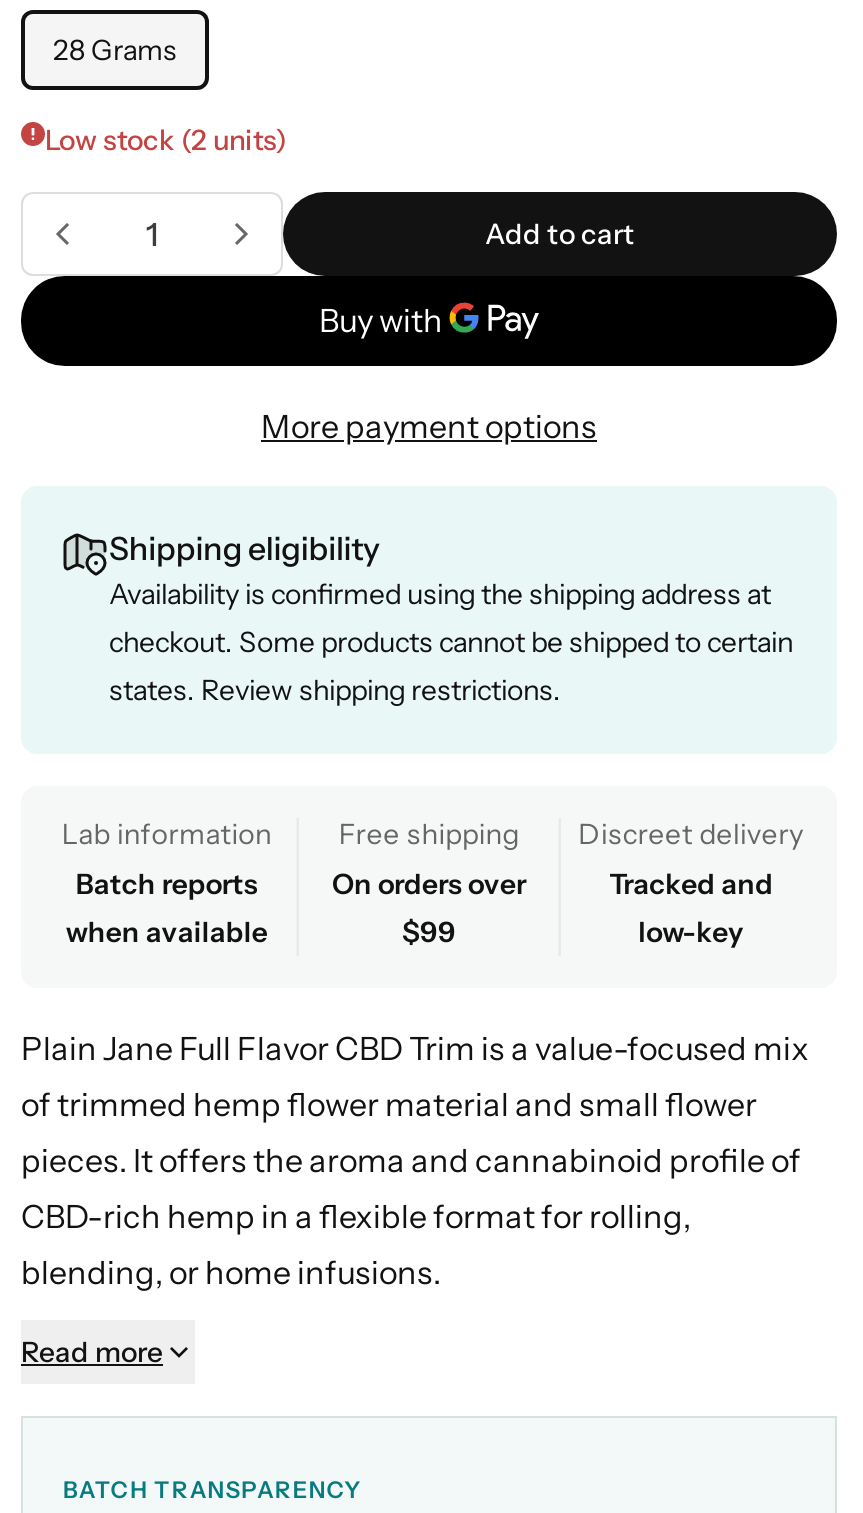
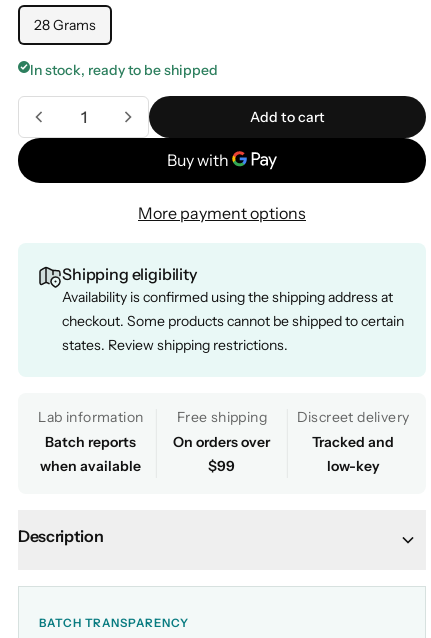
- Low stock (2 units)
+ In stock, ready to be shipped

- Plain Jane Full Flavor CBD Trim is a value-focused mix
- of trimmed hemp flower material and small flower
- pieces. It offers the aroma and cannabinoid profile of
- CBD-rich hemp in a flexible format for rolling,
- blending, or home infusions.
- Read more
+ Description
